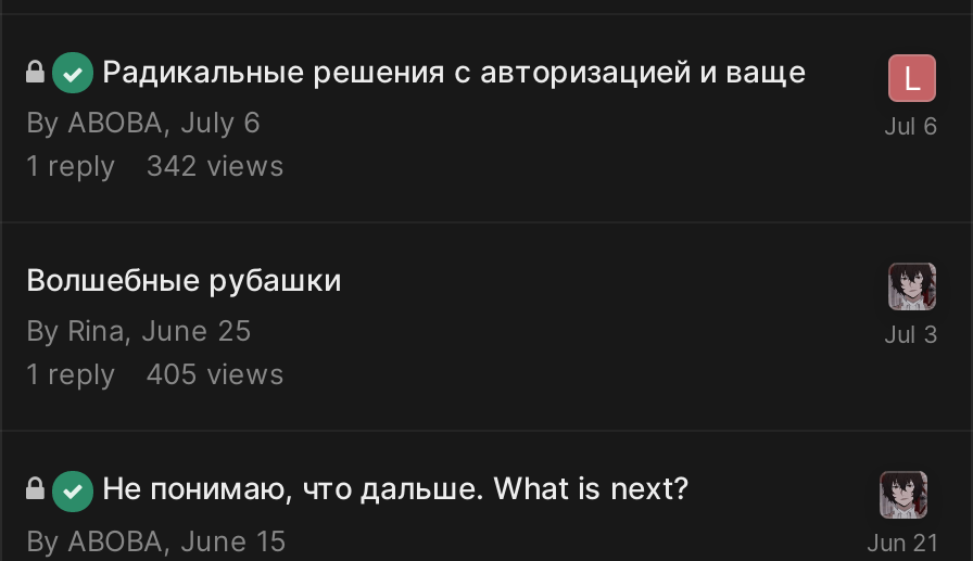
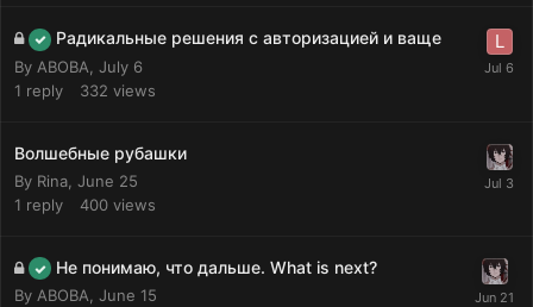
- 1 reply 342 views
+ 1 reply 332 views

- 1 reply 405 views
+ 1 reply 400 views
